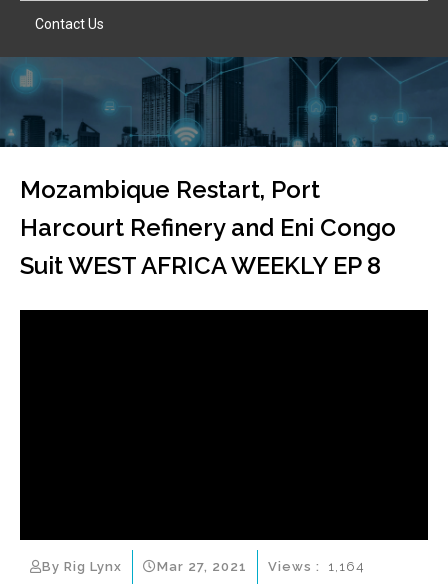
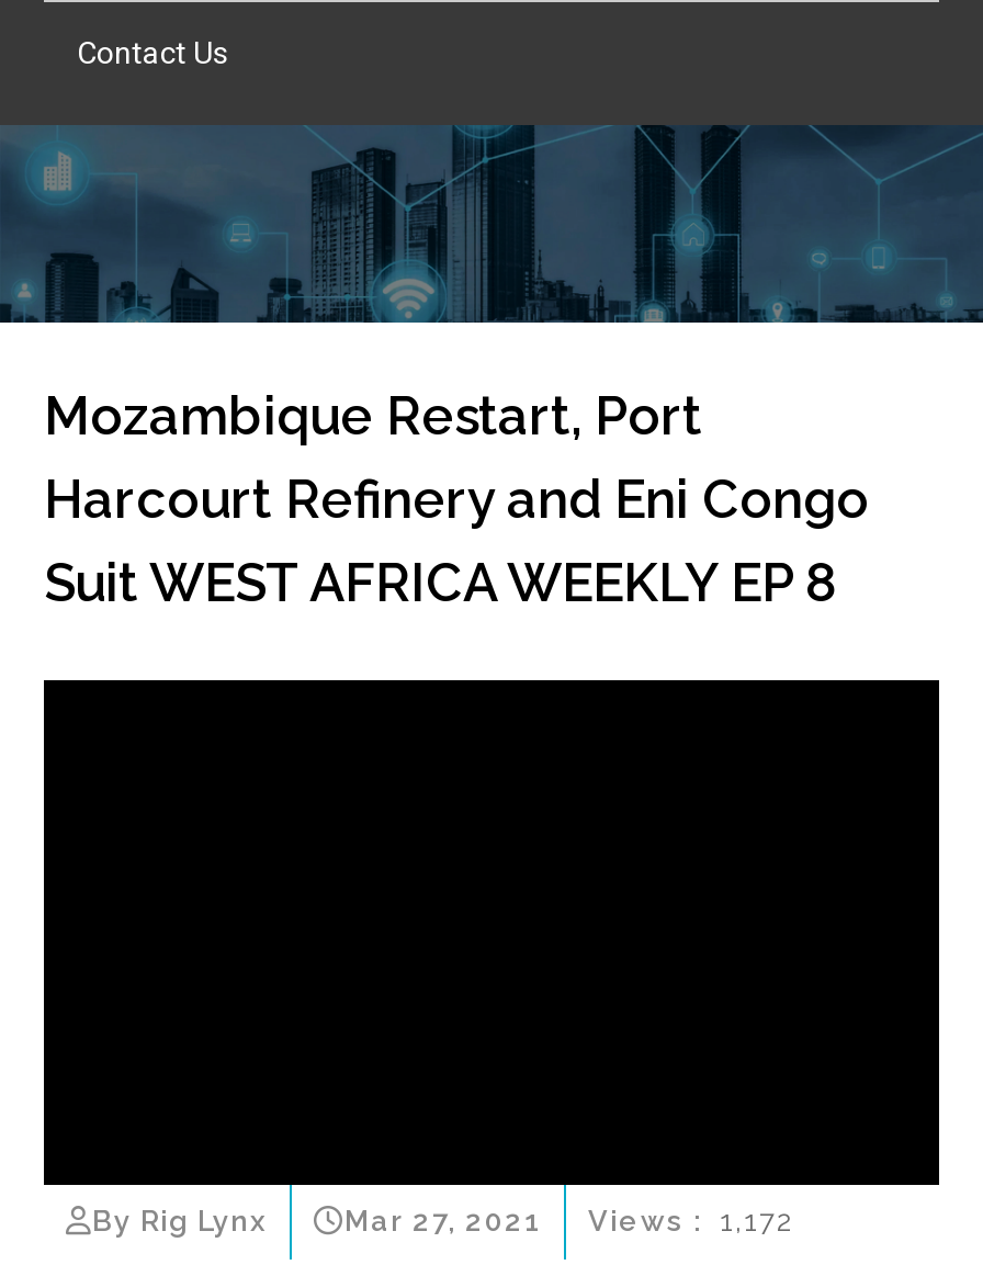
- Mar 27, 2021 Views : 1,164
+ Mar 27, 2021 Views : 1,172
